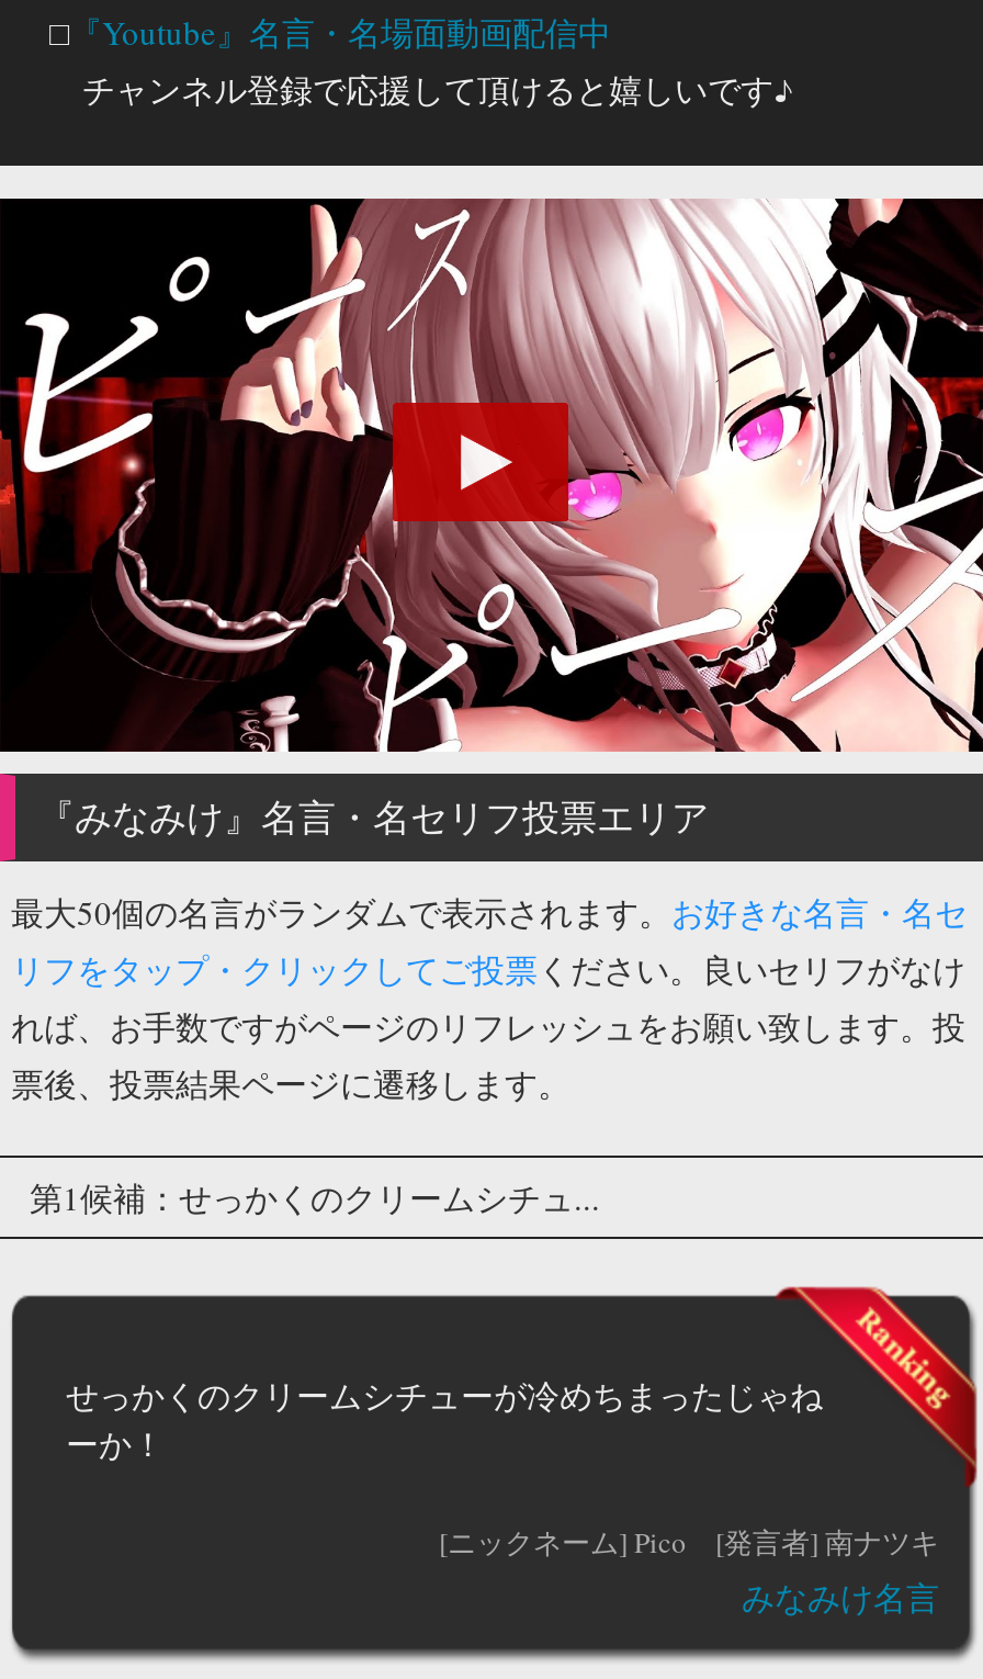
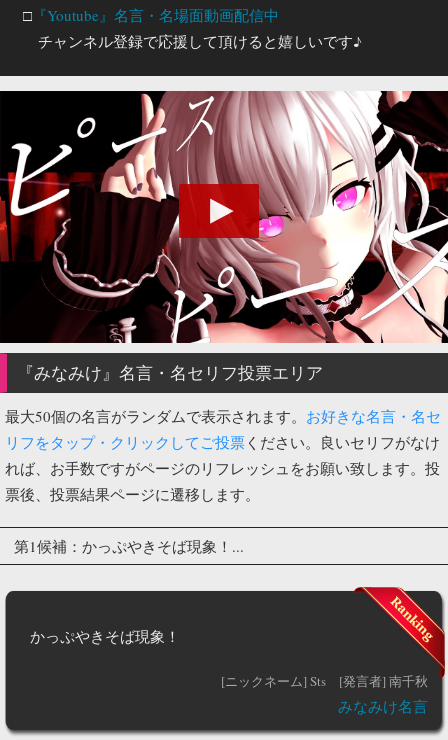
- 第1候補：せっかくのクリームシチュ...
+ 第1候補：かっぷやきそば現象！...

- せっかくのクリームシチューが冷めちまったじゃね
- ーか！
+ かっぷやきそば現象！

- [ニックネーム] Pico
- [発言者] 南ナツキ
+ [ニックネーム] Sts
+ [発言者] 南千秋
